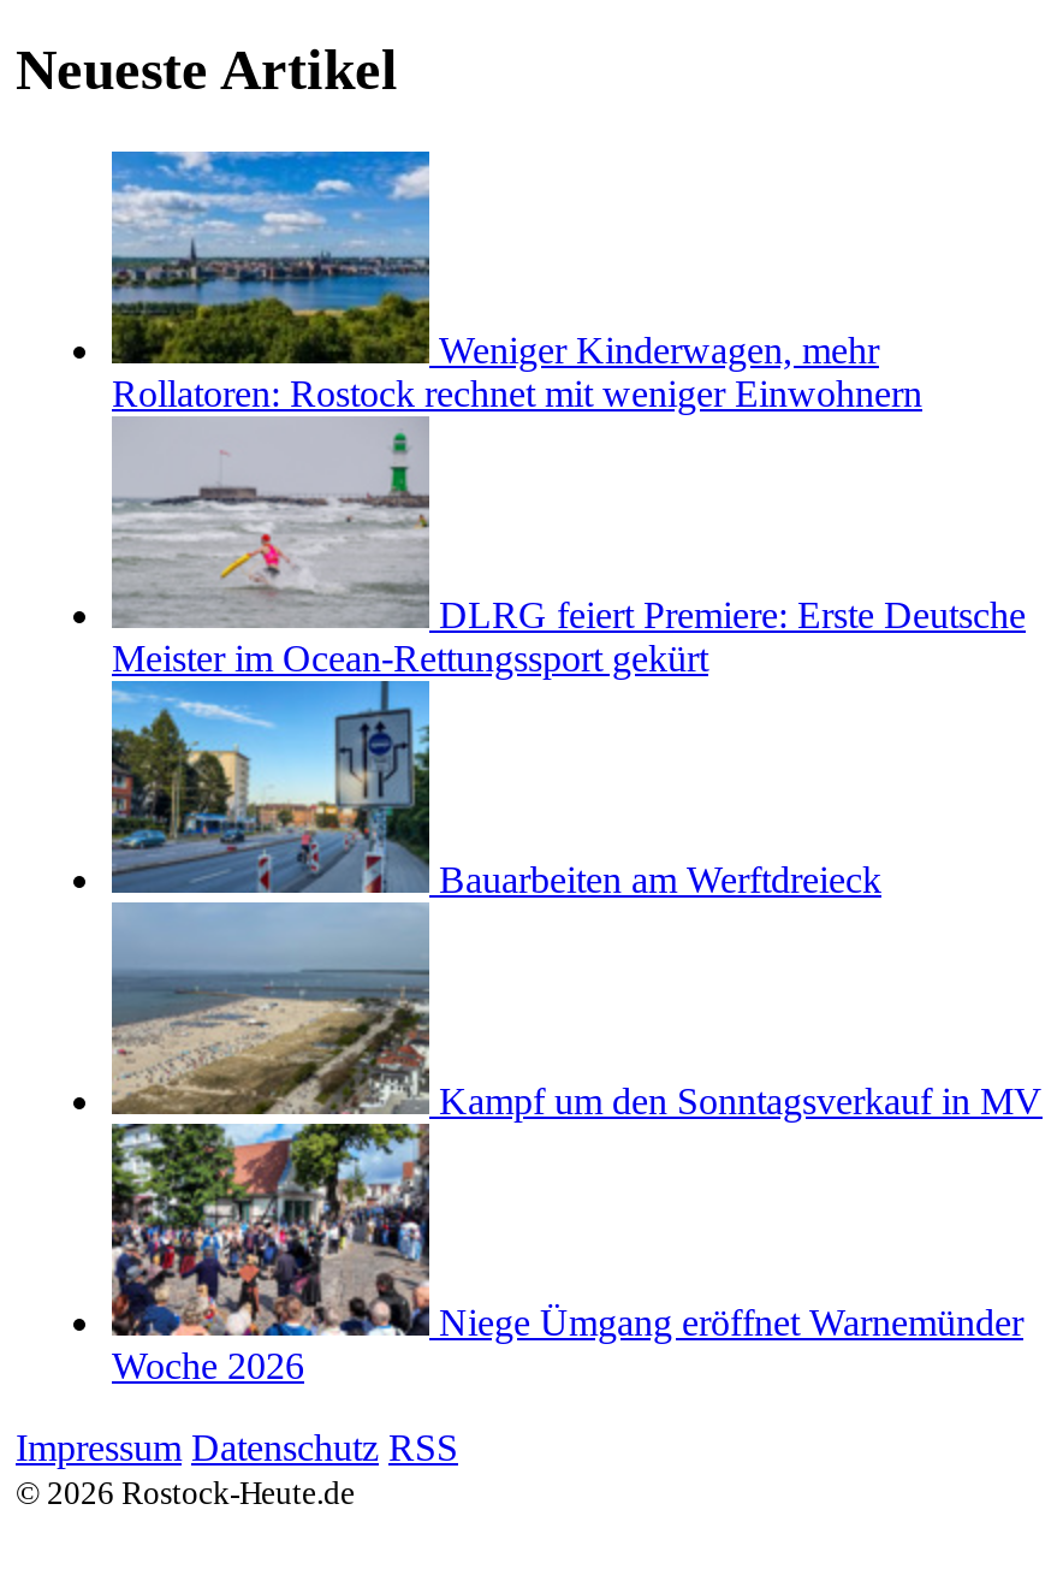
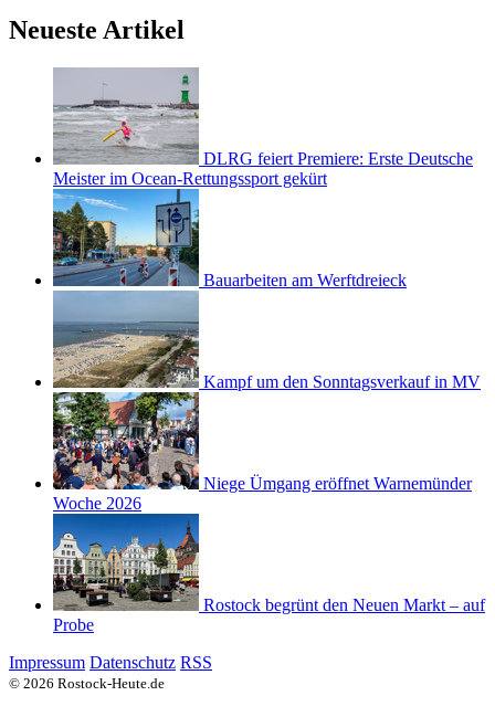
- [image]
- Weniger Kinderwagen, mehr
- Rollatoren: Rostock rechnet mit weniger Einwohnern

moved up: [image] | DLRG feiert Premiere: Erste Deutsche | Meister im Ocean-Rettungssport gekürt | Bauarbeiten am Werftdreieck | Kampf um den Sonntagsverkauf in MV | Niege Ümgang eröffnet Warnemünder | Woche 2026

+ [image]
+ Rostock begrünt den Neuen Markt – auf
+ Probe
